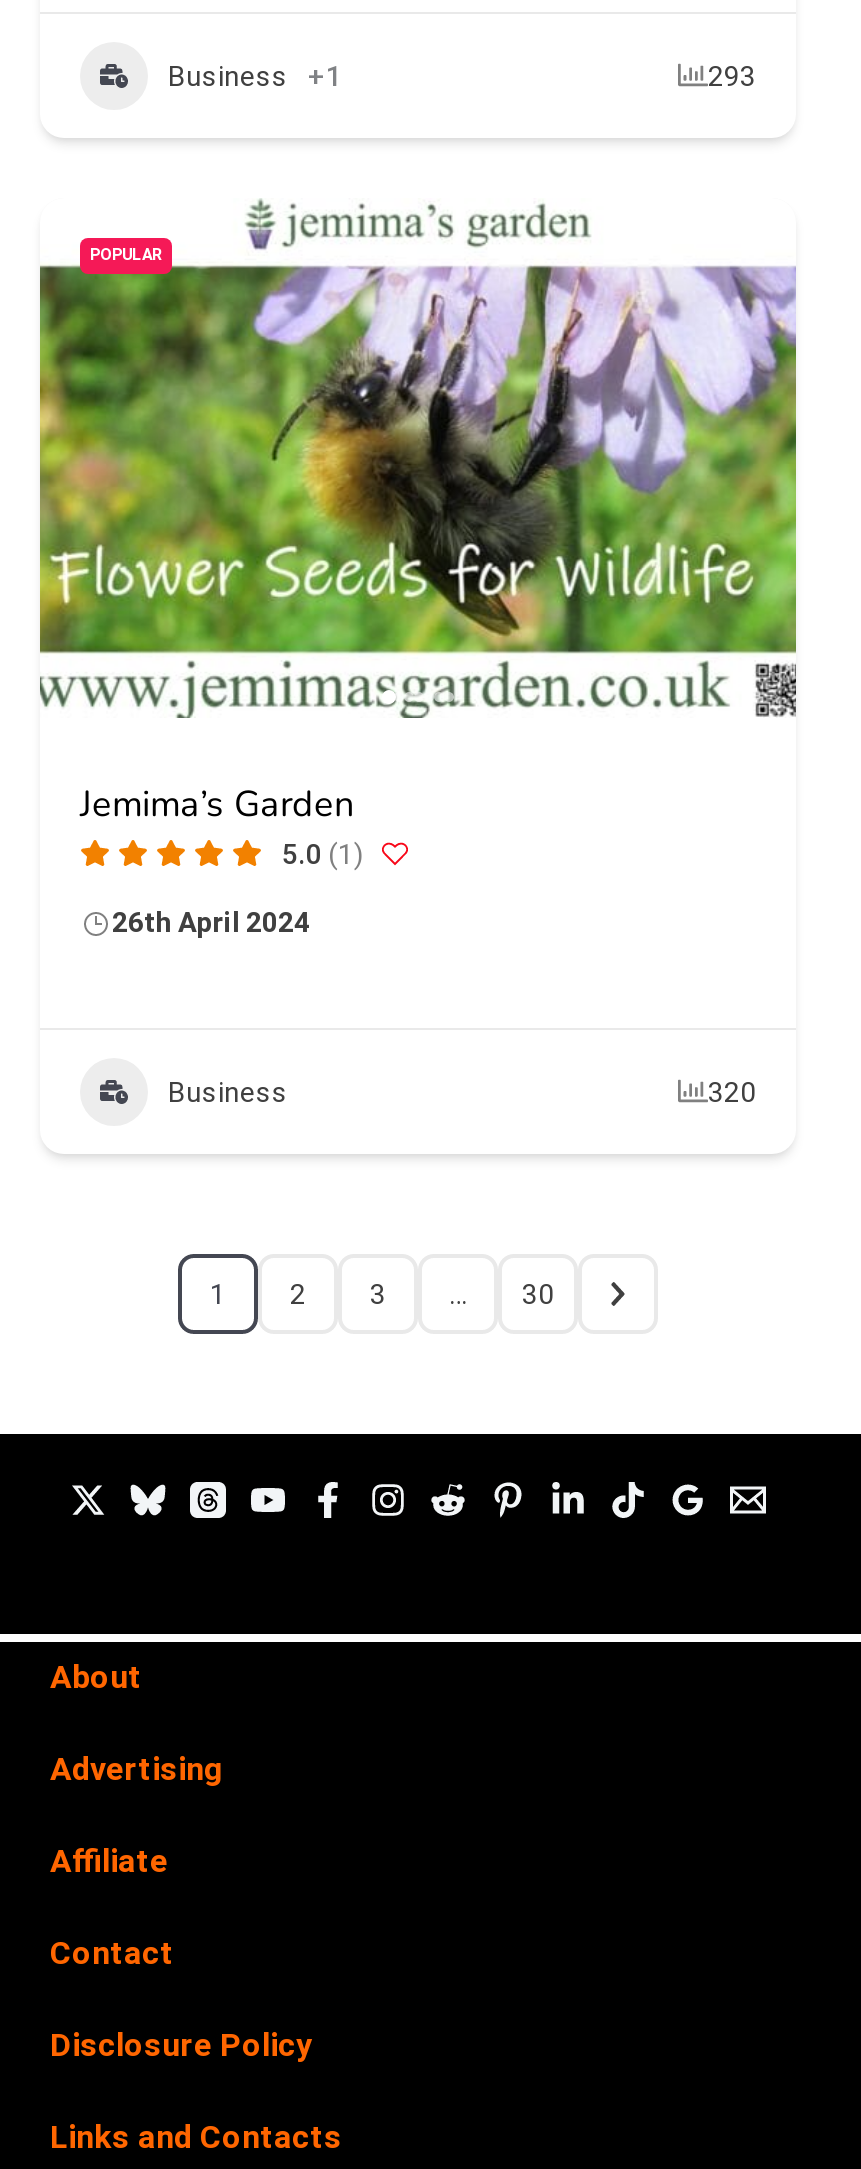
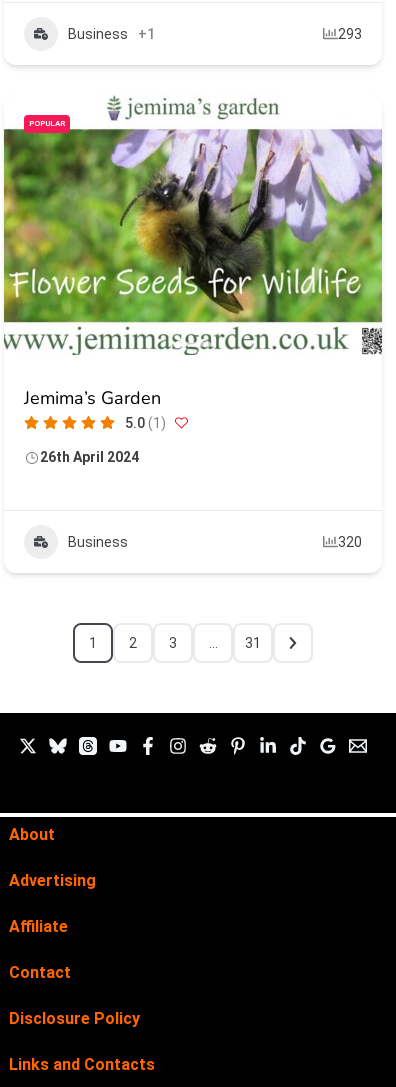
- 30
+ 31
